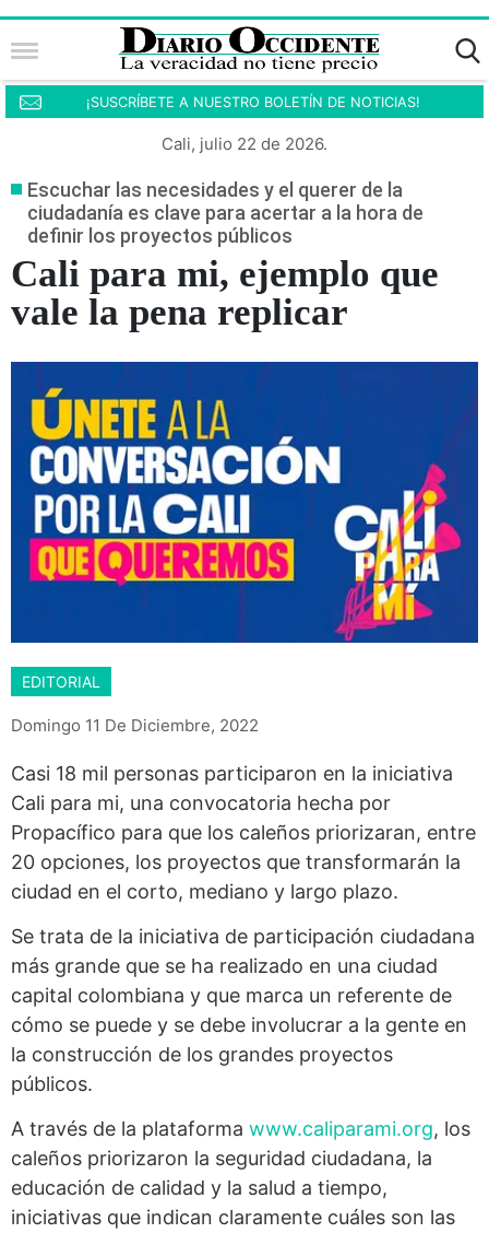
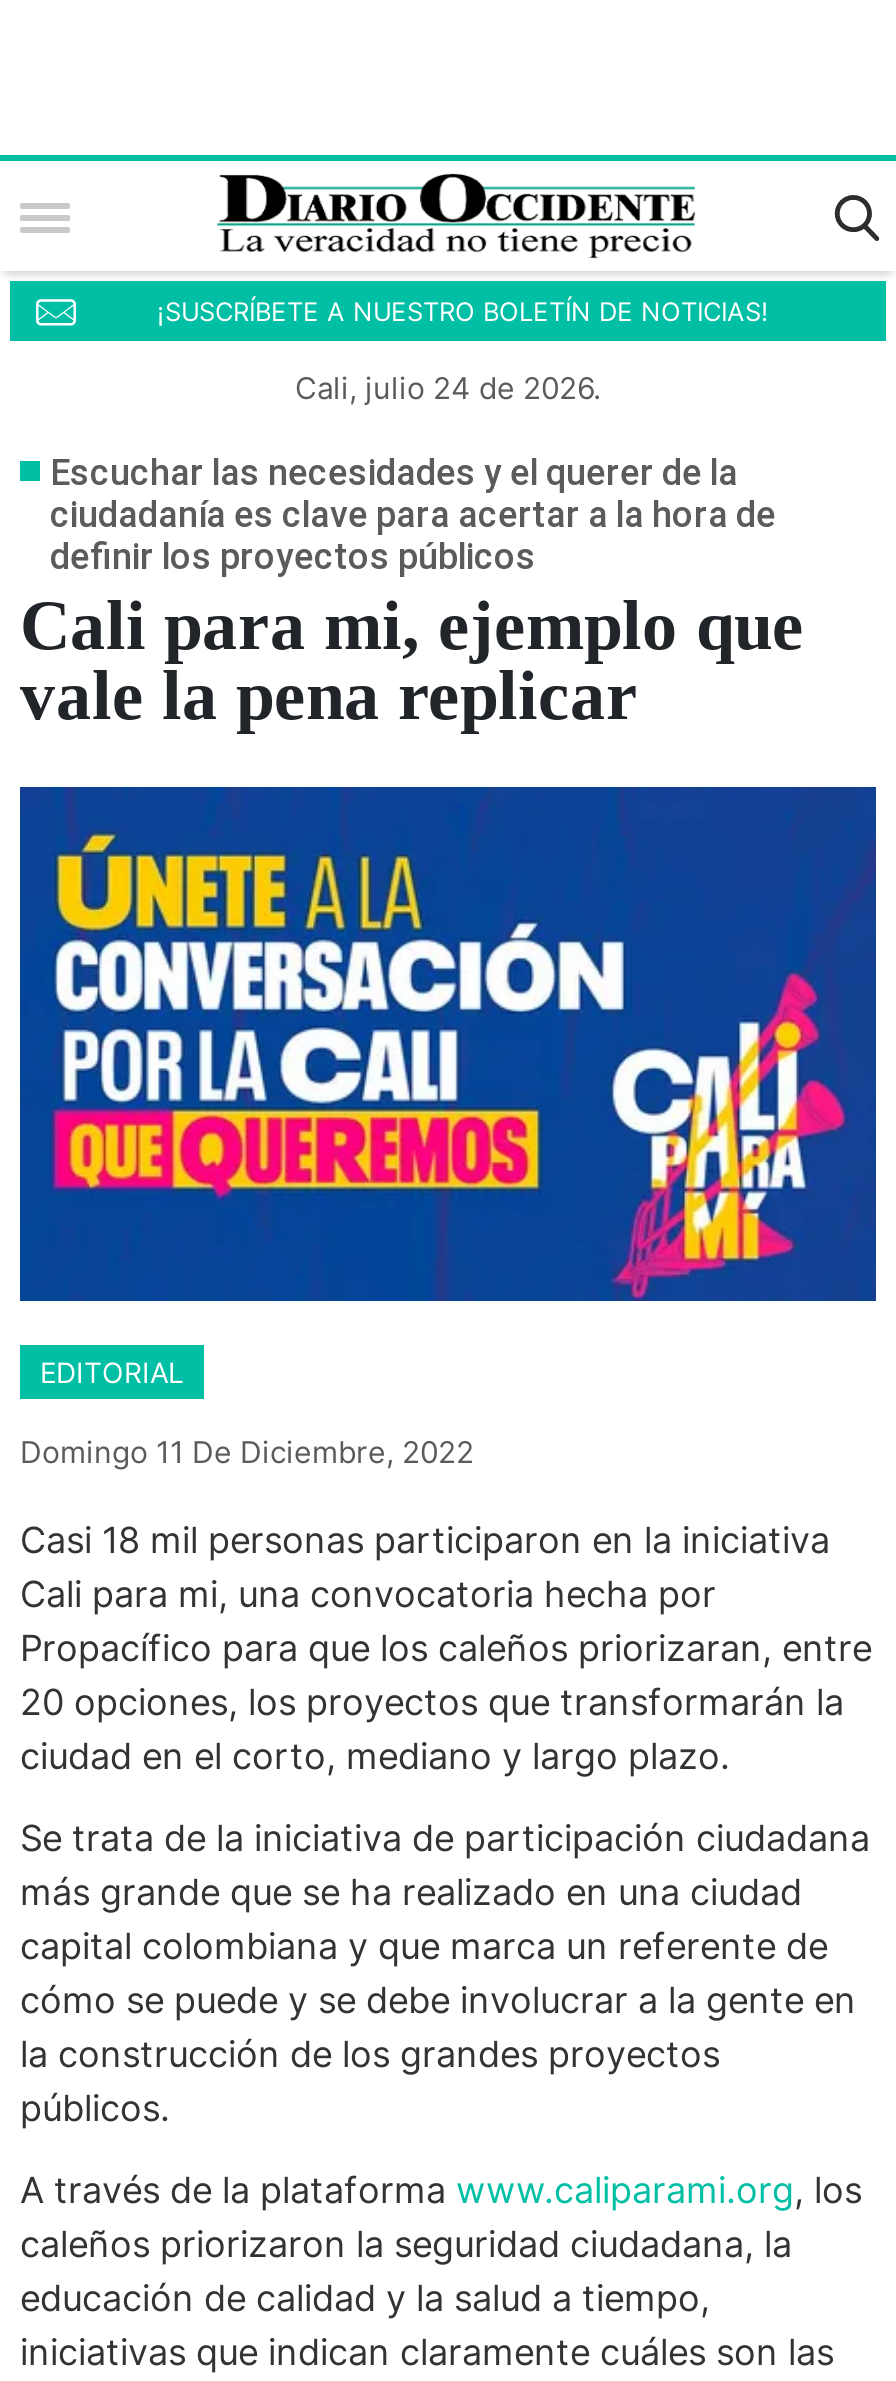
- Cali, julio 22 de 2026.
+ Cali, julio 24 de 2026.
